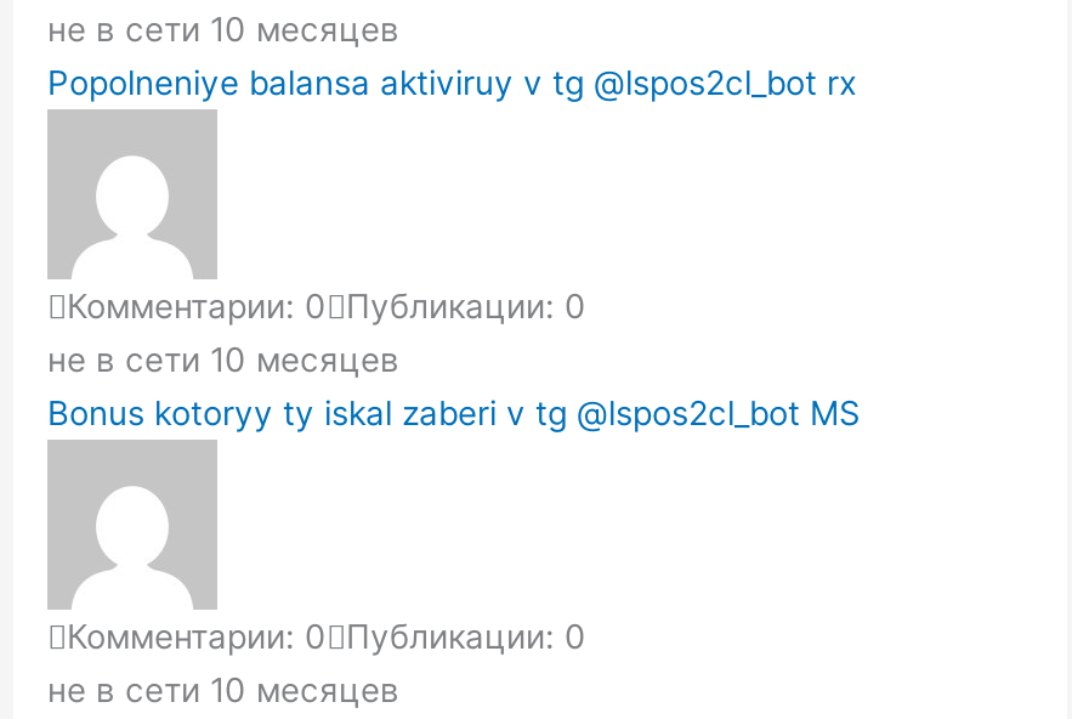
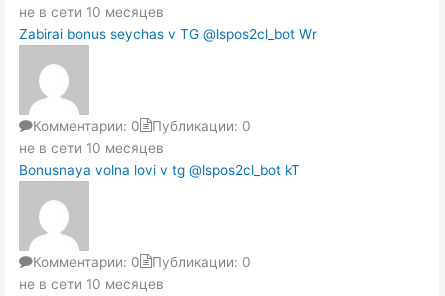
- Popolneniye balansa aktiviruy v tg @lspos2cl_bot rx
+ Zabirai bonus seychas v TG @lspos2cl_bot Wr

- Bonus kotoryy ty iskal zaberi v tg @lspos2cl_bot MS
+ Bonusnaya volna lovi v tg @lspos2cl_bot kT
